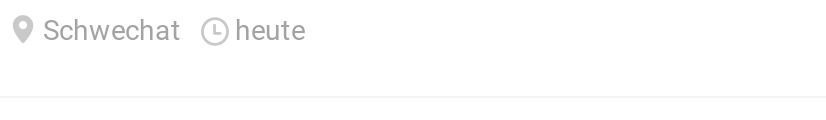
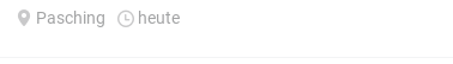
- Schwechat
+ Pasching
